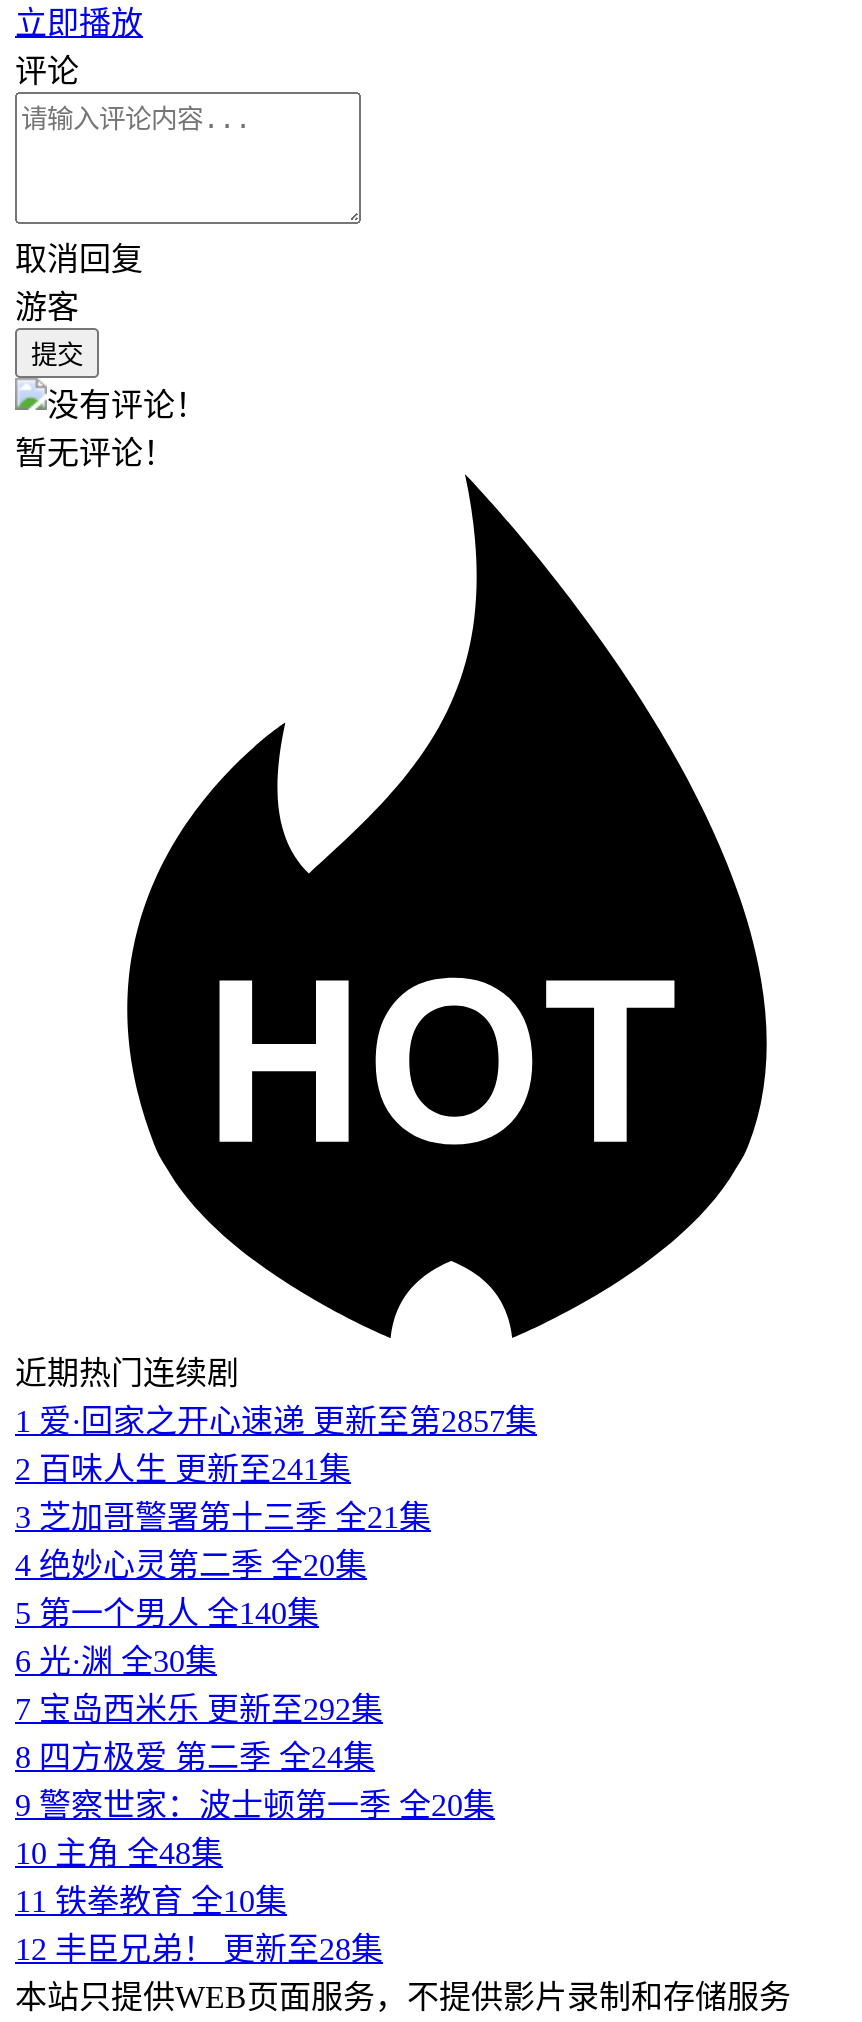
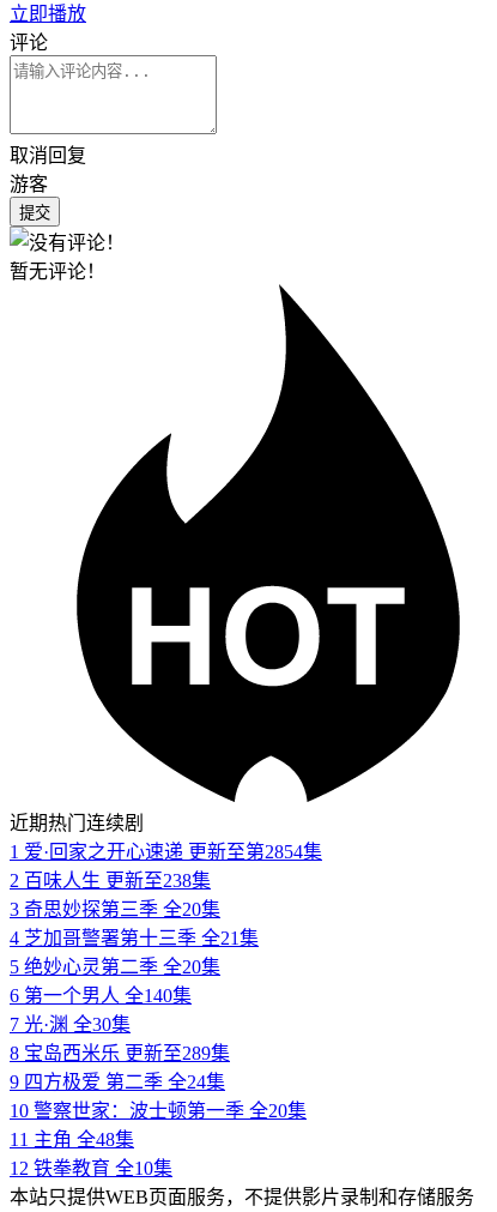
- 1 爱·回家之开心速递 更新至第2857集
- 2 百味人生 更新至241集
- 3 芝加哥警署第十三季 全21集
- 4 绝妙心灵第二季 全20集
- 5 第一个男人 全140集
- 6 光·渊 全30集
- 7 宝岛西米乐 更新至292集
- 8 四方极爱 第二季 全24集
- 9 警察世家：波士顿第一季 全20集
- 10 主角 全48集
- 11 铁拳教育 全10集
- 12 丰臣兄弟！ 更新至28集
+ 1 爱·回家之开心速递 更新至第2854集
+ 2 百味人生 更新至238集
+ 3 奇思妙探第三季 全20集
+ 4 芝加哥警署第十三季 全21集
+ 5 绝妙心灵第二季 全20集
+ 6 第一个男人 全140集
+ 7 光·渊 全30集
+ 8 宝岛西米乐 更新至289集
+ 9 四方极爱 第二季 全24集
+ 10 警察世家：波士顿第一季 全20集
+ 11 主角 全48集
+ 12 铁拳教育 全10集
